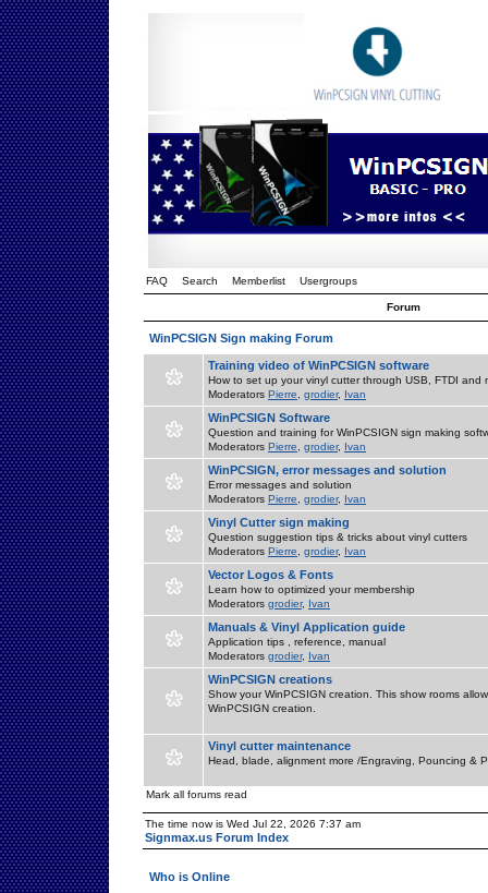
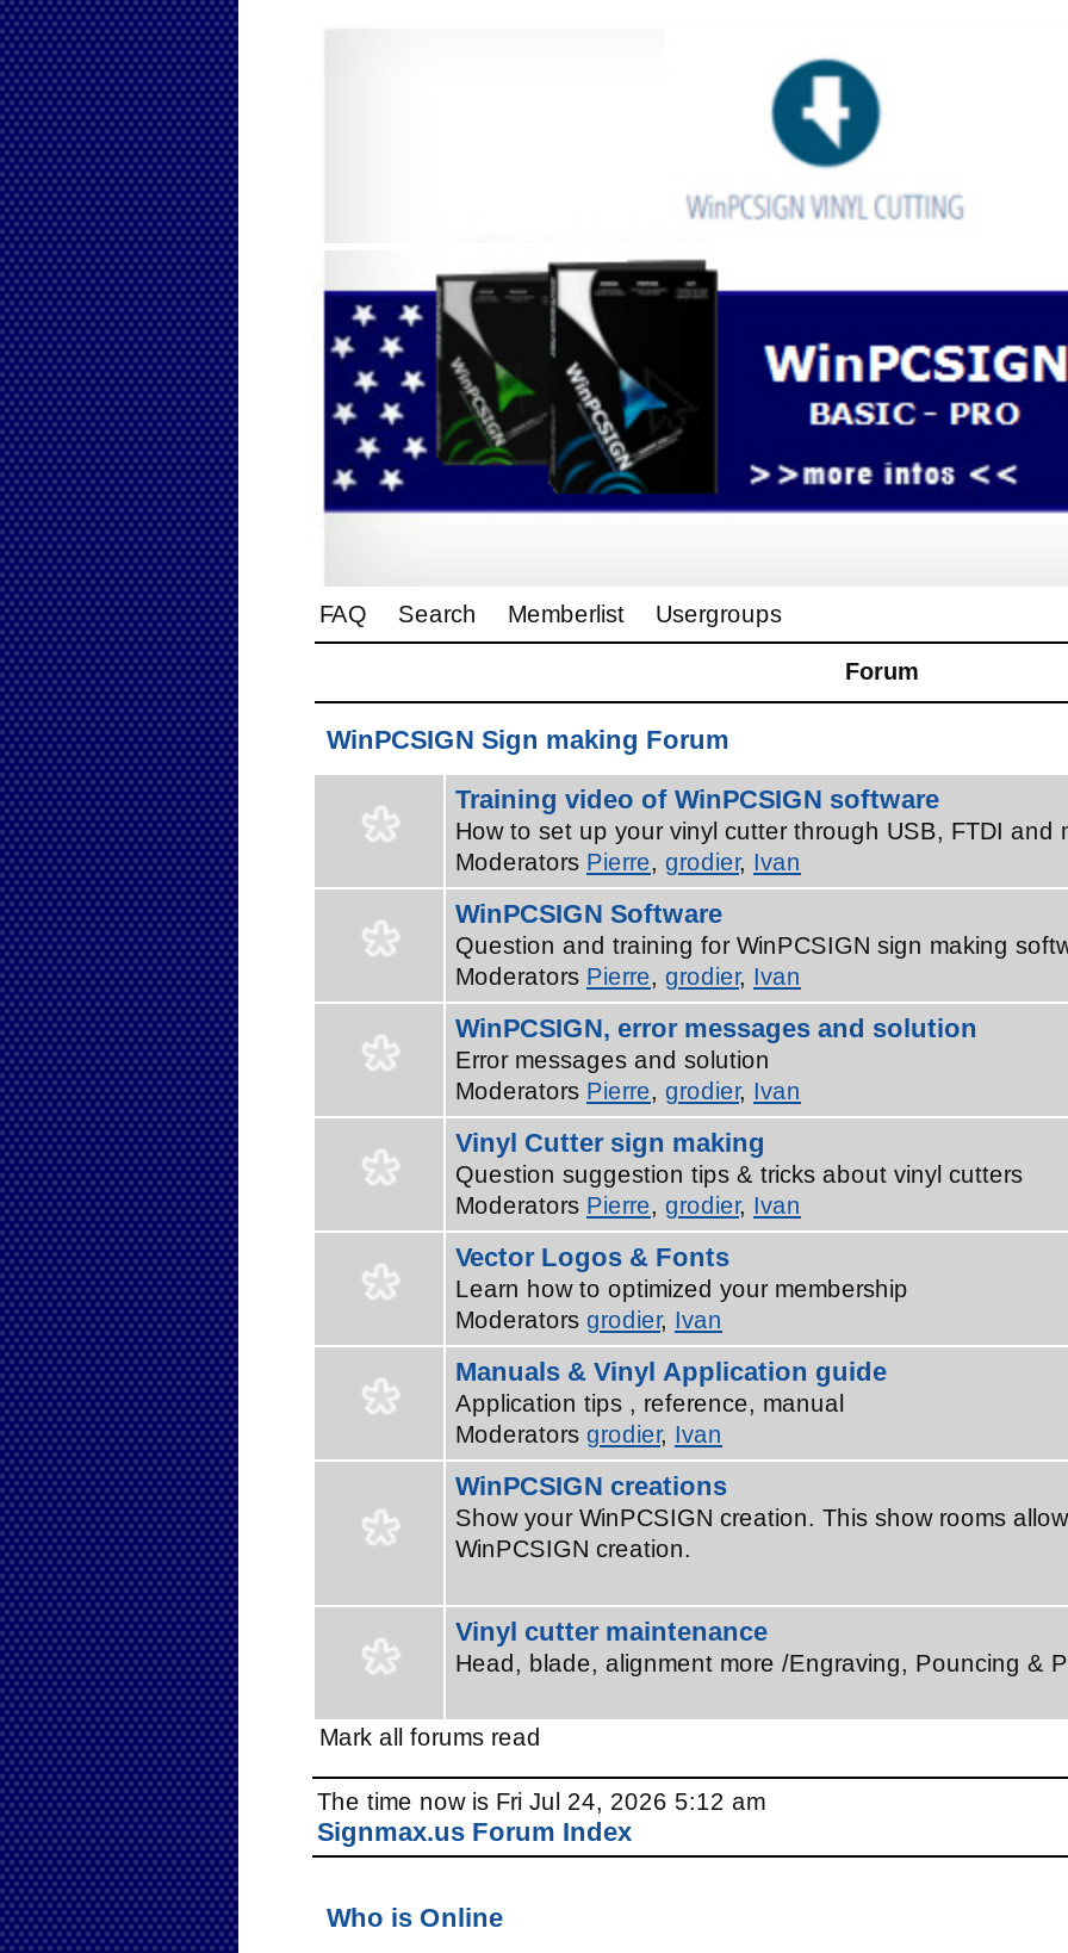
- The time now is Wed Jul 22, 2026 7:37 am
+ The time now is Fri Jul 24, 2026 5:12 am
